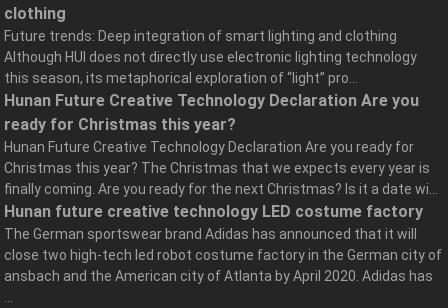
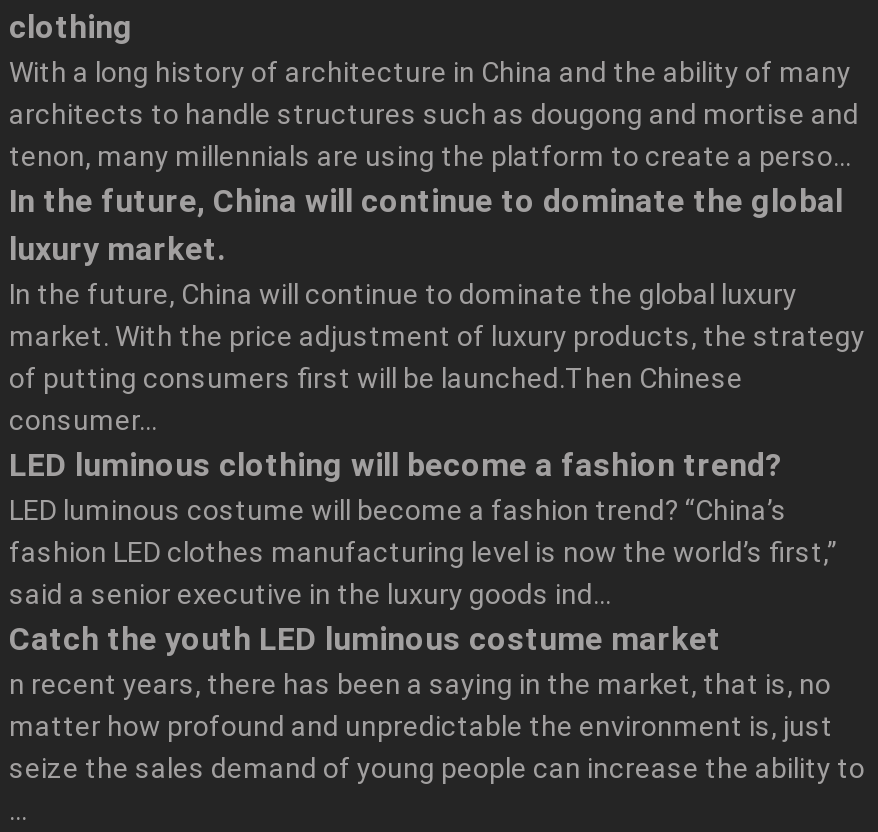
- Future trends: Deep integration of smart lighting and clothing
- Although HUI does not directly use electronic lighting technology
- this season, its metaphorical exploration of “light” pro...
- Hunan Future Creative Technology Declaration Are you
- ready for Christmas this year?
- Hunan Future Creative Technology Declaration Are you ready for
- Christmas this year? The Christmas that we expects every year is
- finally coming. Are you ready for the next Christmas? Is it a date wi...
- Hunan future creative technology LED costume factory
- The German sportswear brand Adidas has announced that it will
- close two high-tech led robot costume factory in the German city of
- ansbach and the American city of Atlanta by April 2020. Adidas has
+ With a long history of architecture in China and the ability of many
+ architects to handle structures such as dougong and mortise and
+ tenon, many millennials are using the platform to create a perso...
+ In the future, China will continue to dominate the global
+ luxury market.
+ In the future, China will continue to dominate the global luxury
+ market. With the price adjustment of luxury products, the strategy
+ of putting consumers first will be launched.Then Chinese
+ consumer...
+ LED luminous clothing will become a fashion trend?
+ LED luminous costume will become a fashion trend? “China’s
+ fashion LED clothes manufacturing level is now the world’s first,”
+ said a senior executive in the luxury goods ind...
+ Catch the youth LED luminous costume market
+ n recent years, there has been a saying in the market, that is, no
+ matter how profound and unpredictable the environment is, just
+ seize the sales demand of young people can increase the ability to
